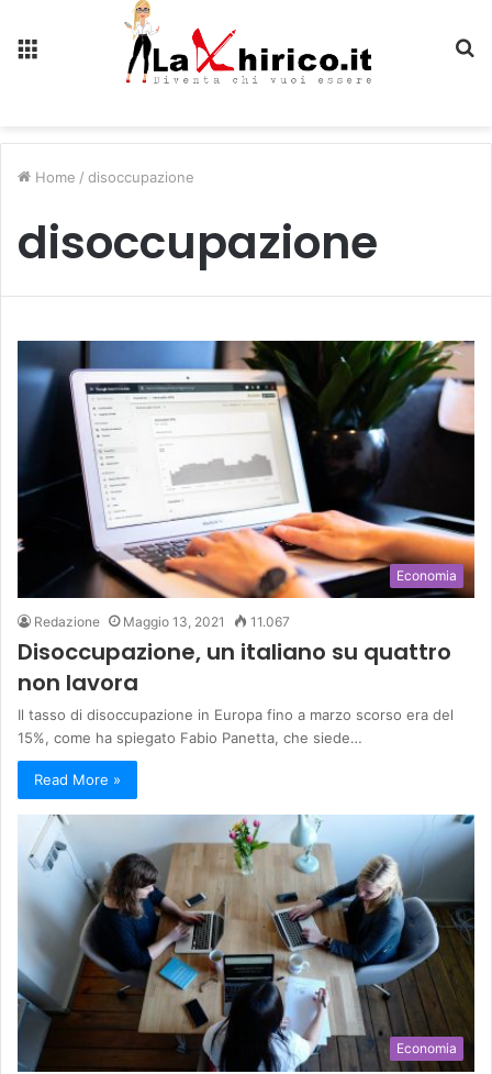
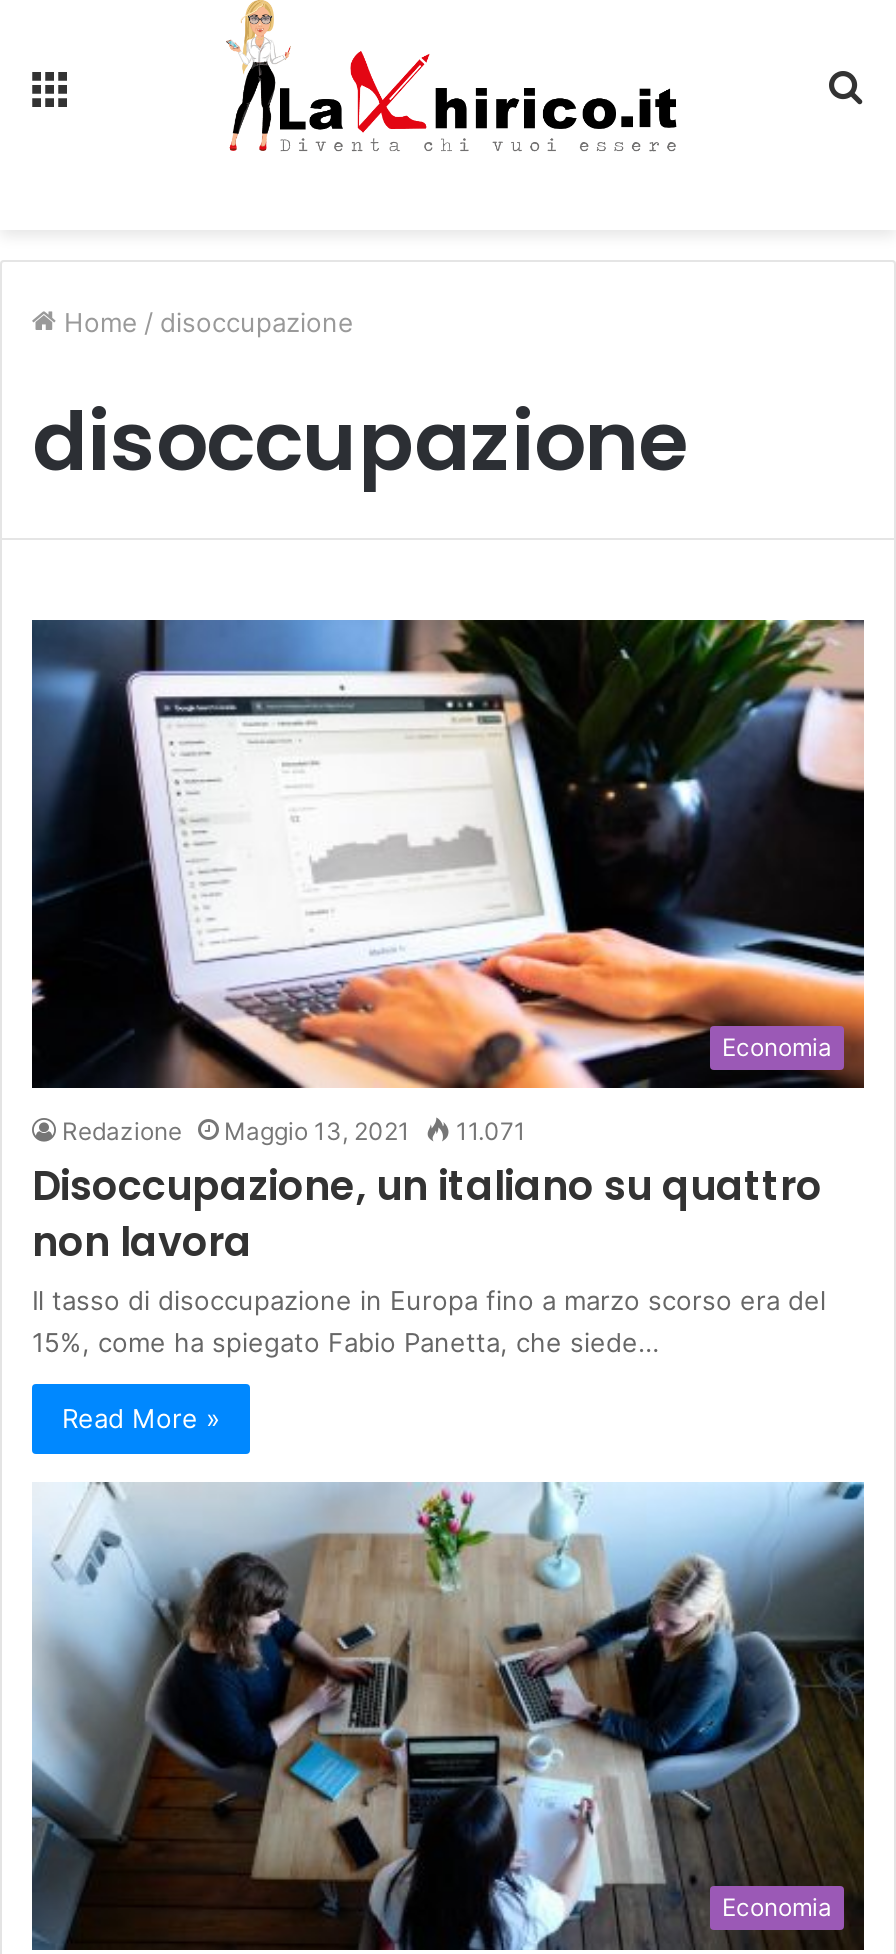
- Redazione Maggio 13, 2021 11.067
+ Redazione Maggio 13, 2021 11.071
